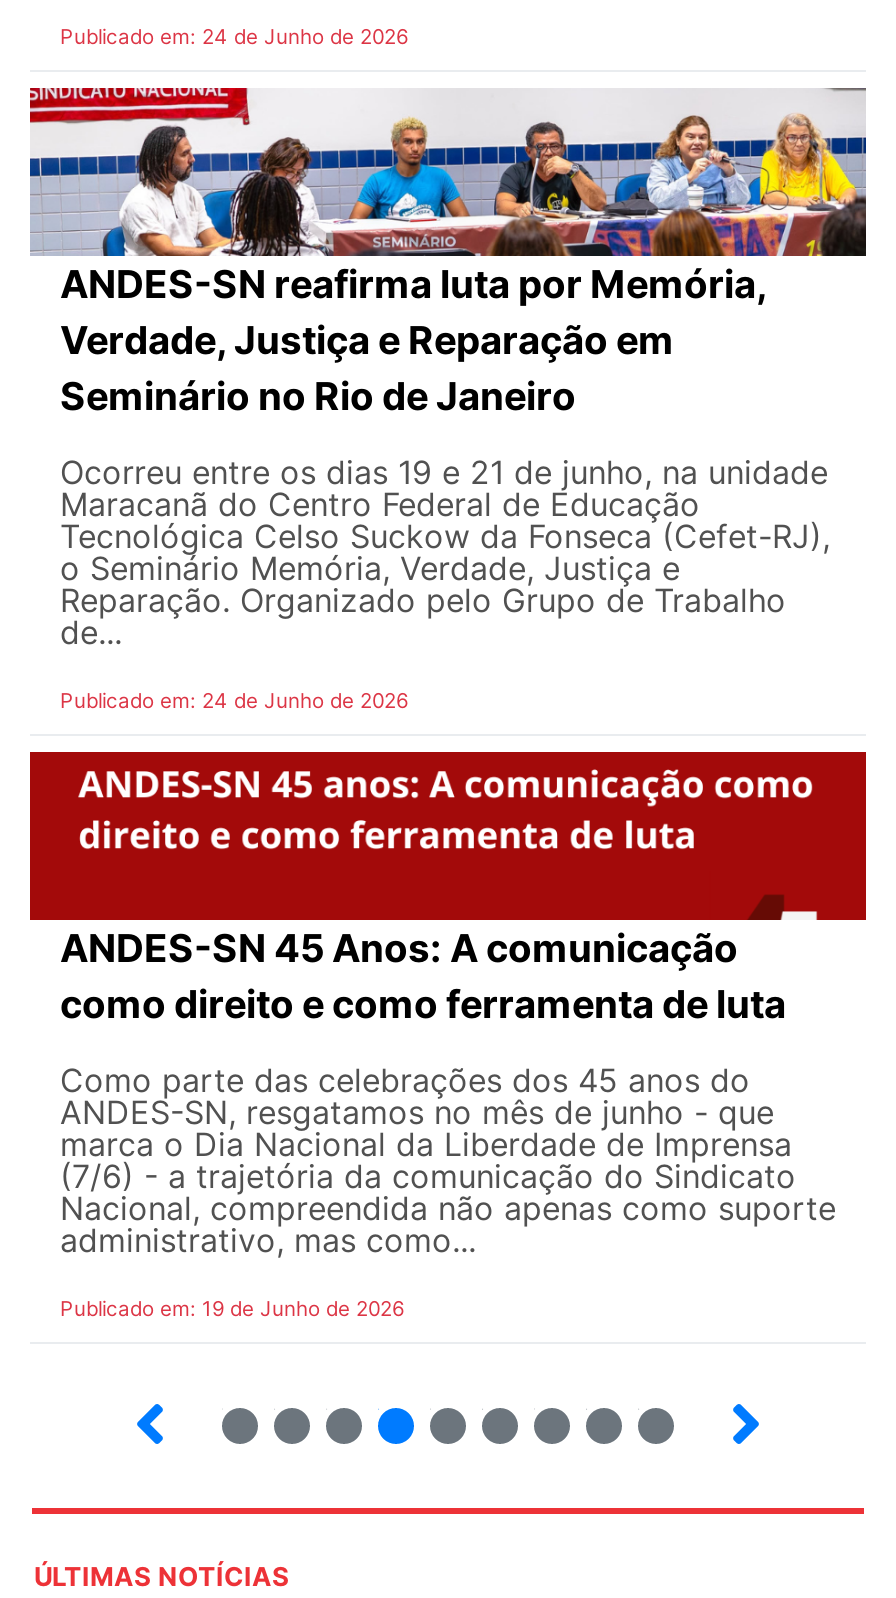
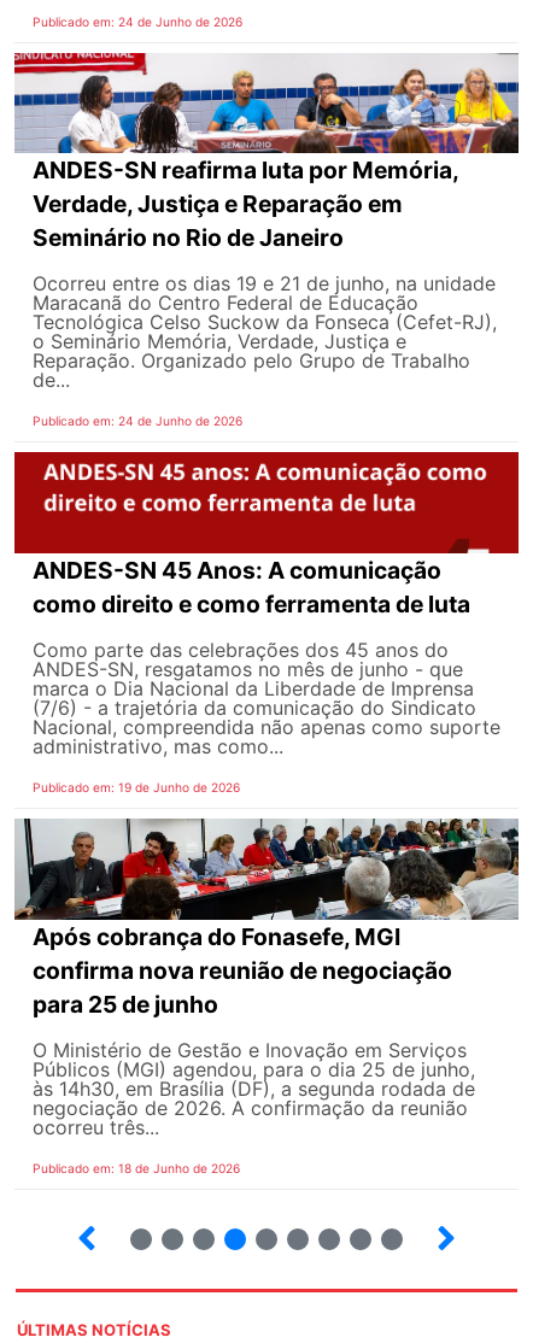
+ [image]
+ Após cobrança do Fonasefe, MGI
+ confirma nova reunião de negociação
+ para 25 de junho
+ O Ministério de Gestão e Inovação em Serviços
+ Públicos (MGI) agendou, para o dia 25 de junho,
+ às 14h30, em Brasília (DF), a segunda rodada de
+ negociação de 2026. A confirmação da reunião
+ ocorreu três...
+ Publicado em: 18 de Junho de 2026
